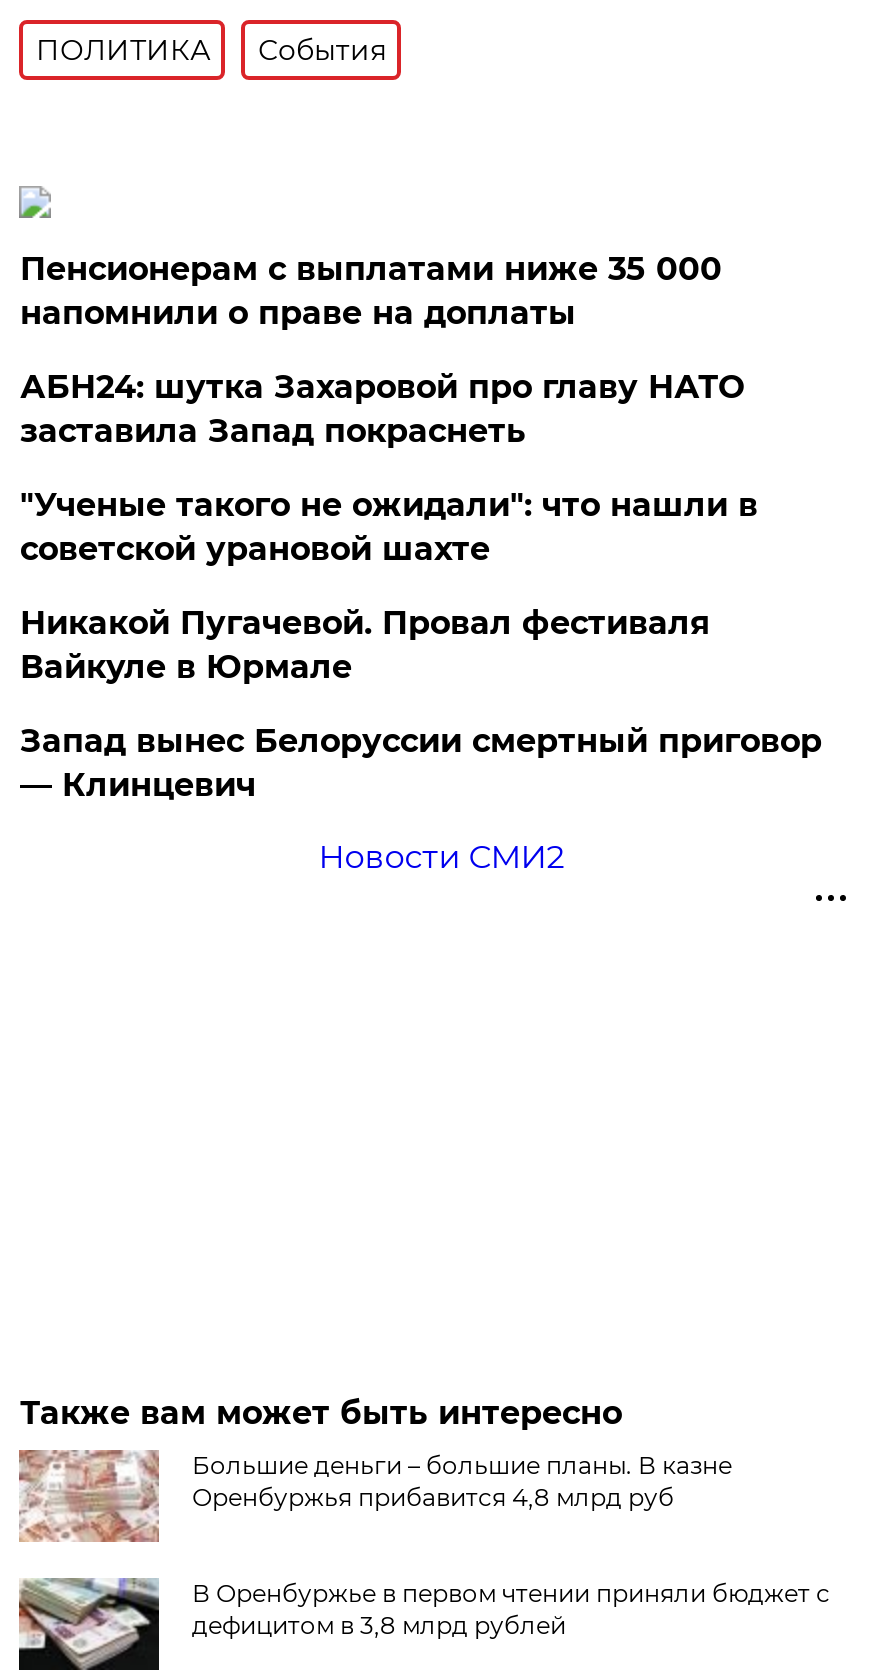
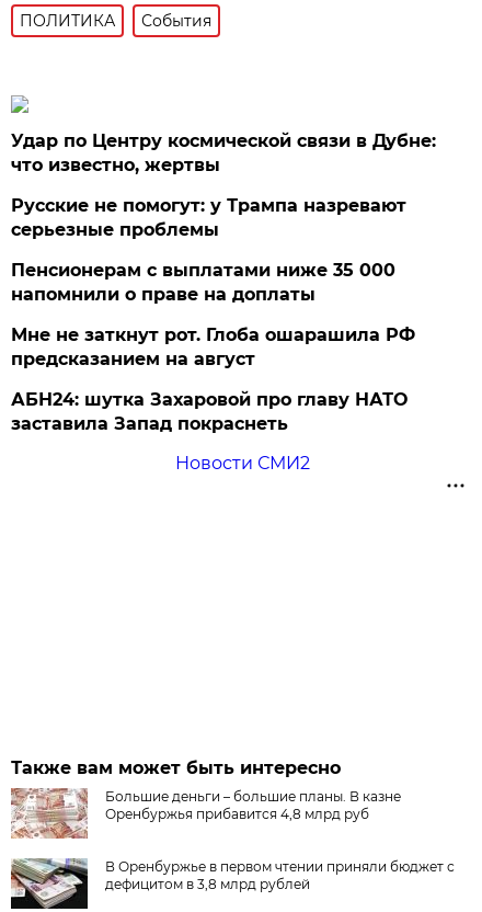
+ Удар по Центру космической связи в Дубне:
+ что известно, жертвы
+ Русские не помогут: у Трампа назревают
+ серьезные проблемы

moved down: Пенсионерам с выплатами ниже 35 000 | напомнили о праве на доплаты

+ Мне не заткнут рот. Глоба ошарашила РФ
+ предсказанием на август

moved down: АБН24: шутка Захаровой про главу НАТО | заставила Запад покраснеть

- "Ученые такого не ожидали": что нашли в
- советской урановой шахте
- Никакой Пугачевой. Провал фестиваля
- Вайкуле в Юрмале
- Запад вынес Белоруссии смертный приговор
- — Клинцевич
